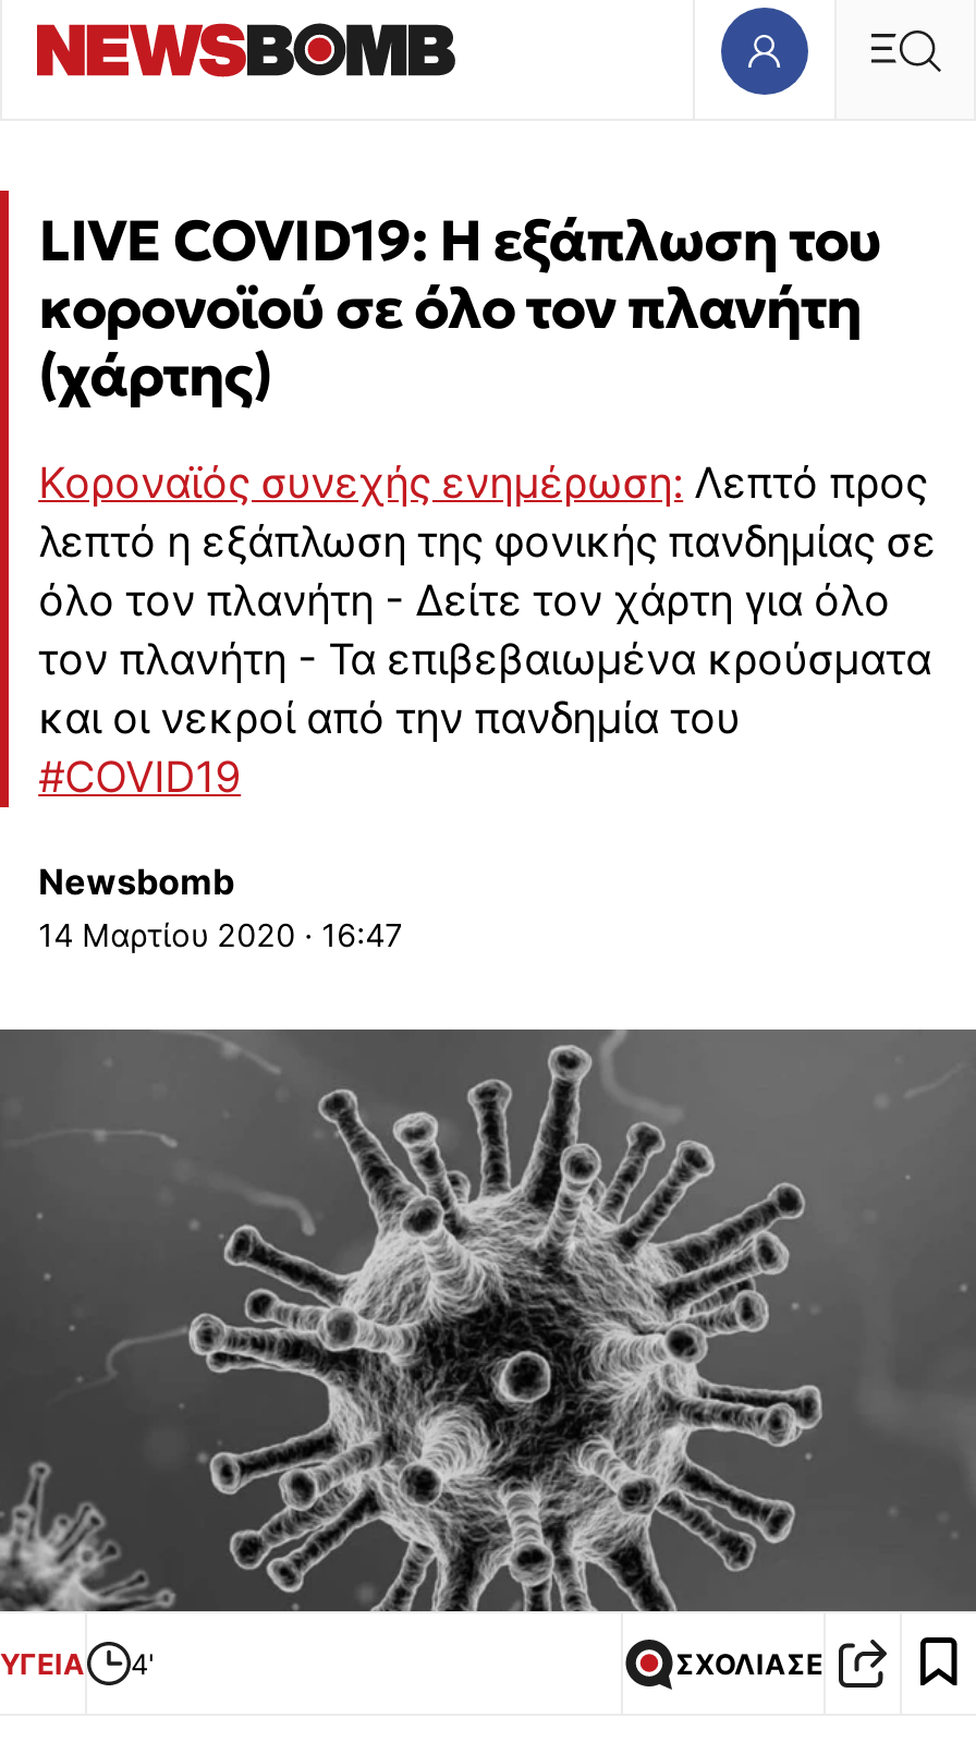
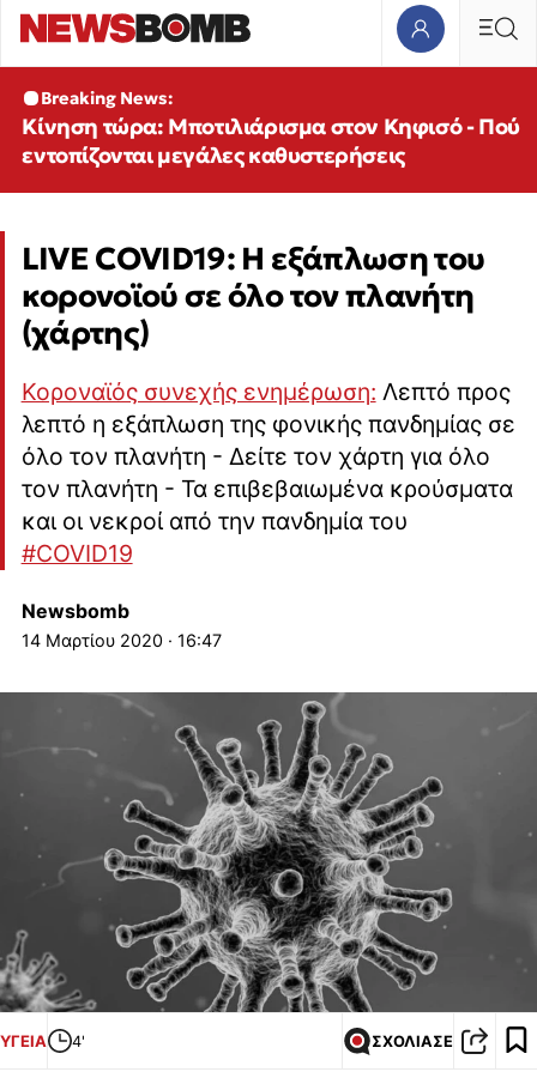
+ Breaking News:
+ Κίνηση τώρα: Μποτιλιάρισμα στον Κηφισό - Πού
+ εντοπίζονται μεγάλες καθυστερήσεις
